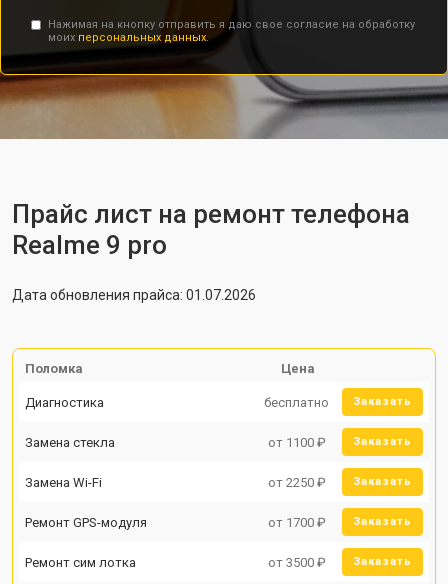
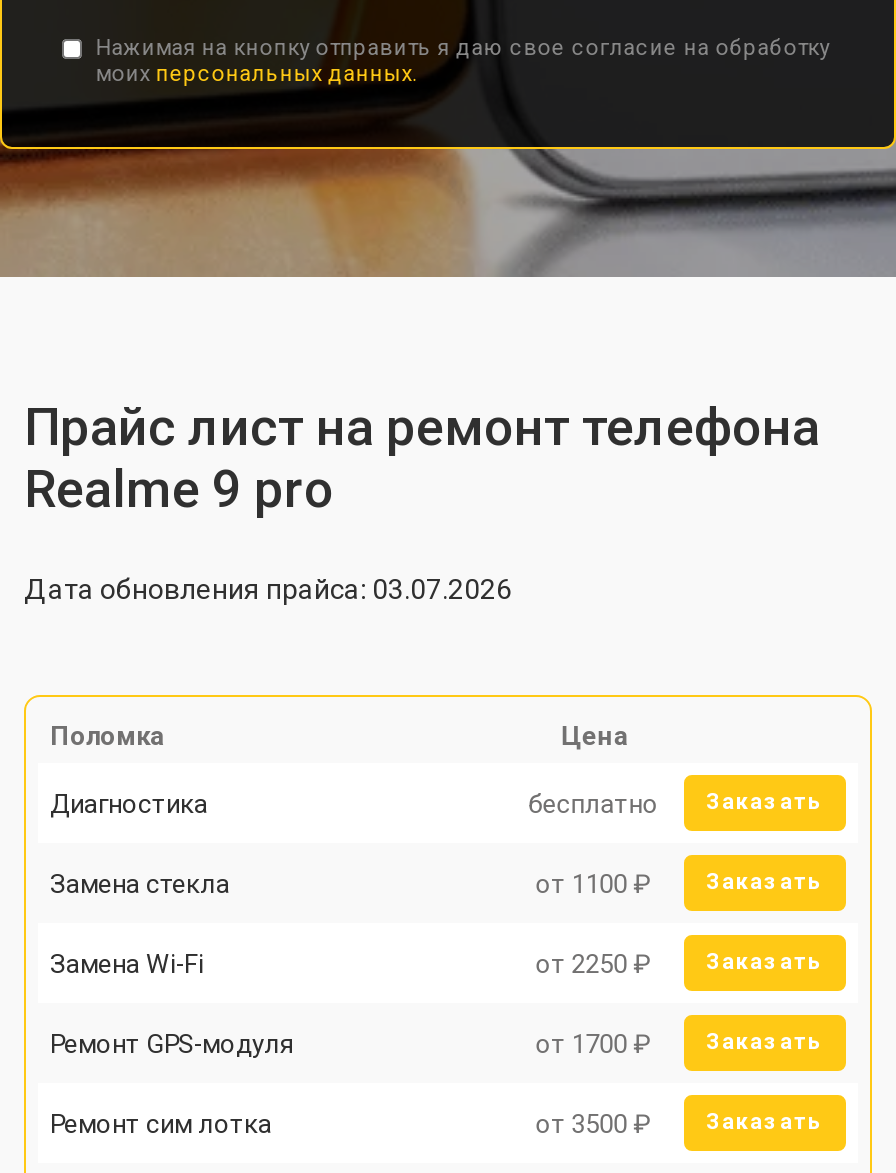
- Дата обновления прайса: 01.07.2026
+ Дата обновления прайса: 03.07.2026
